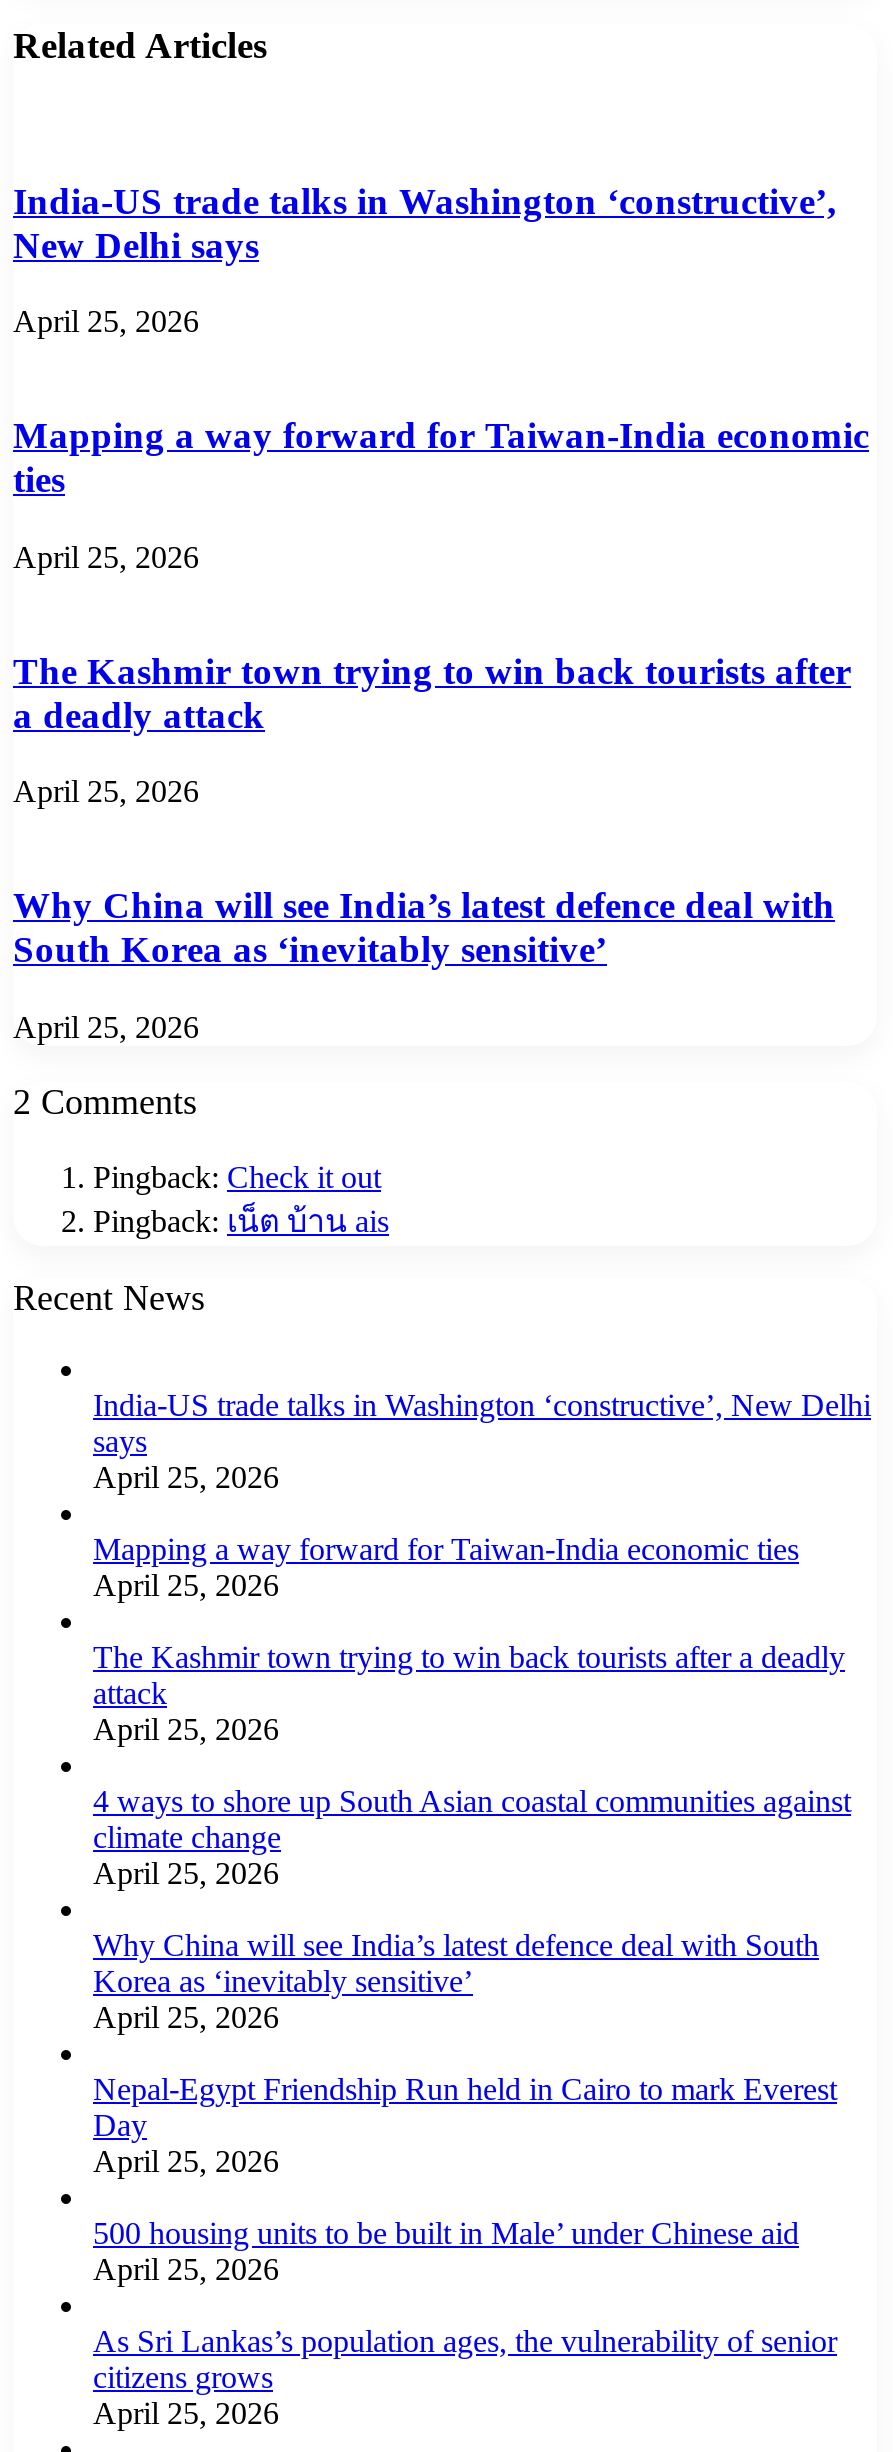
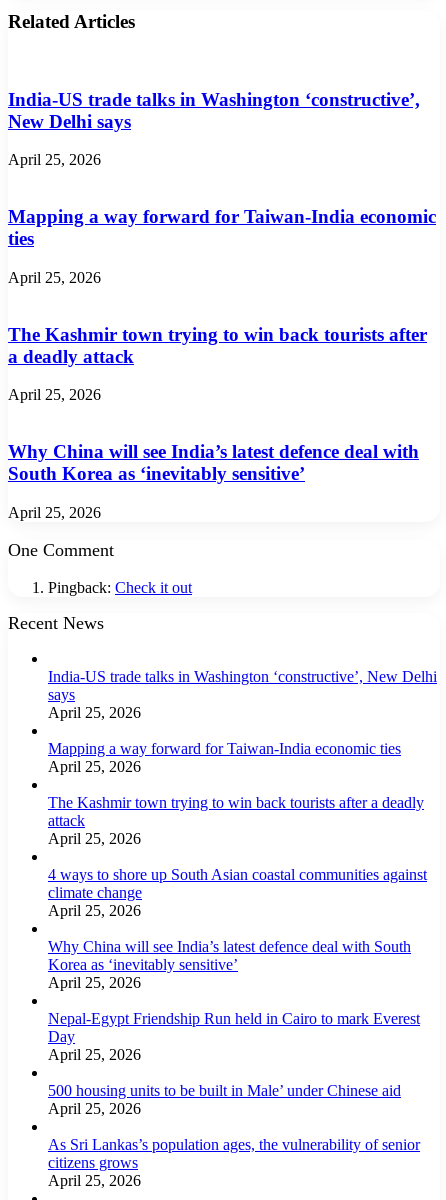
- 2 Comments
+ One Comment

- Pingback:เน็ต บ้าน ais
